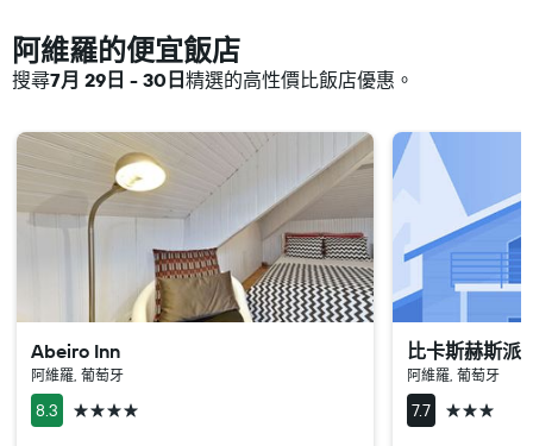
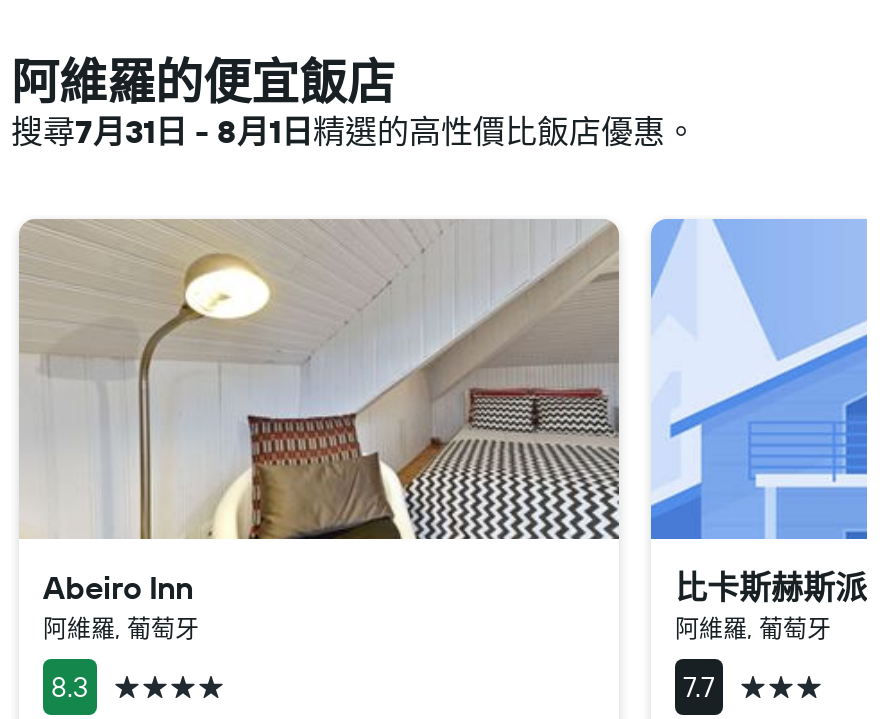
- 搜尋7月 29日 - 30日精選的高性價比飯店優惠。
+ 搜尋7月31日 - 8月1日精選的高性價比飯店優惠。
